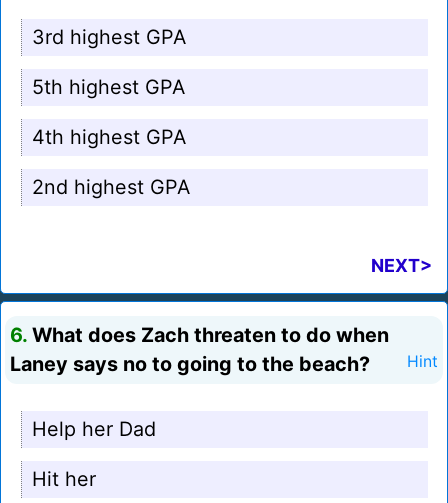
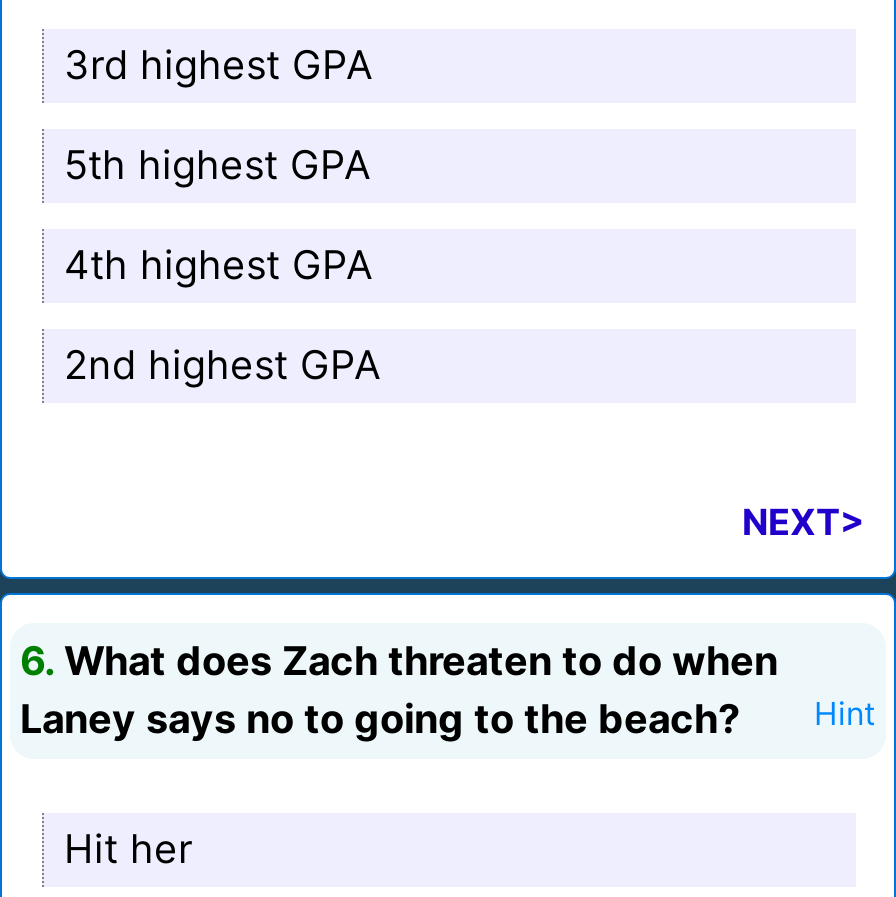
- Help her Dad
